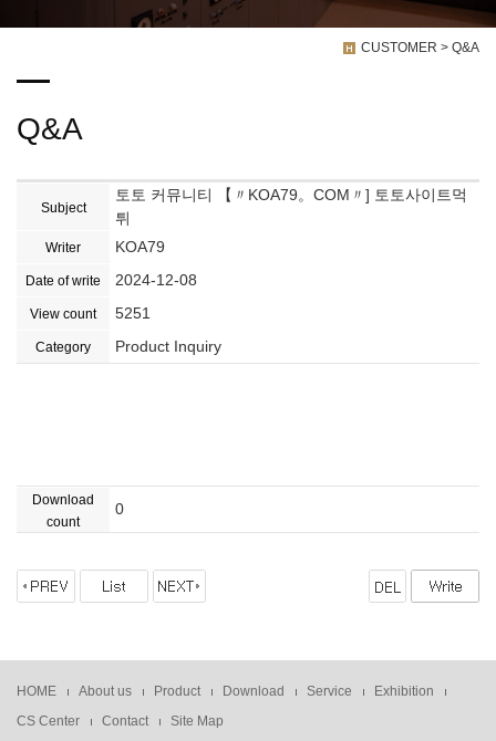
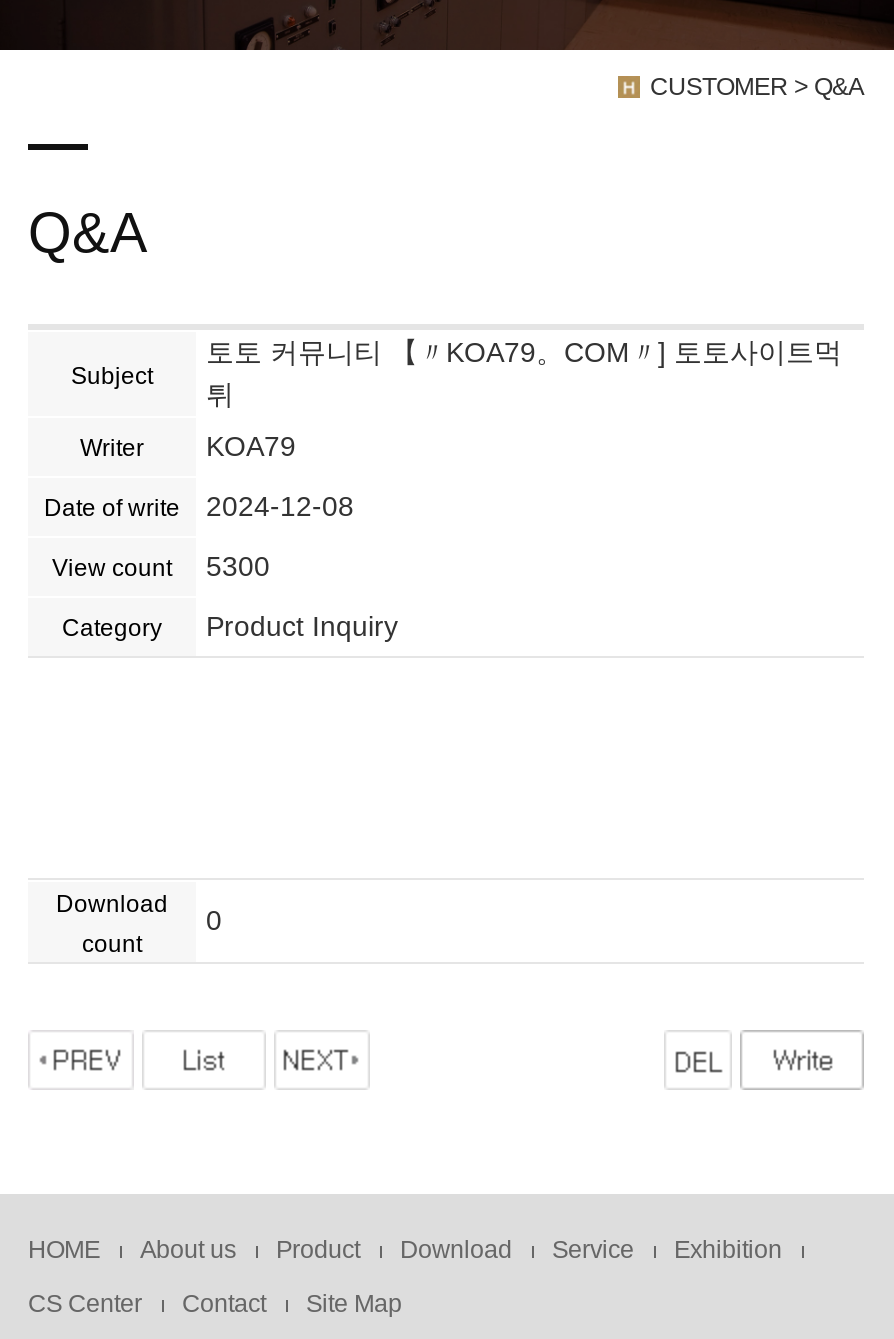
- View count 5251
+ View count 5300
